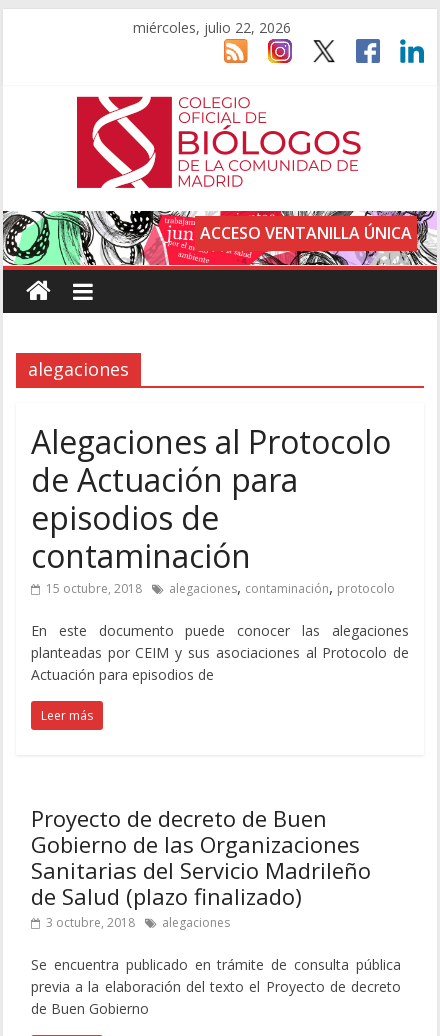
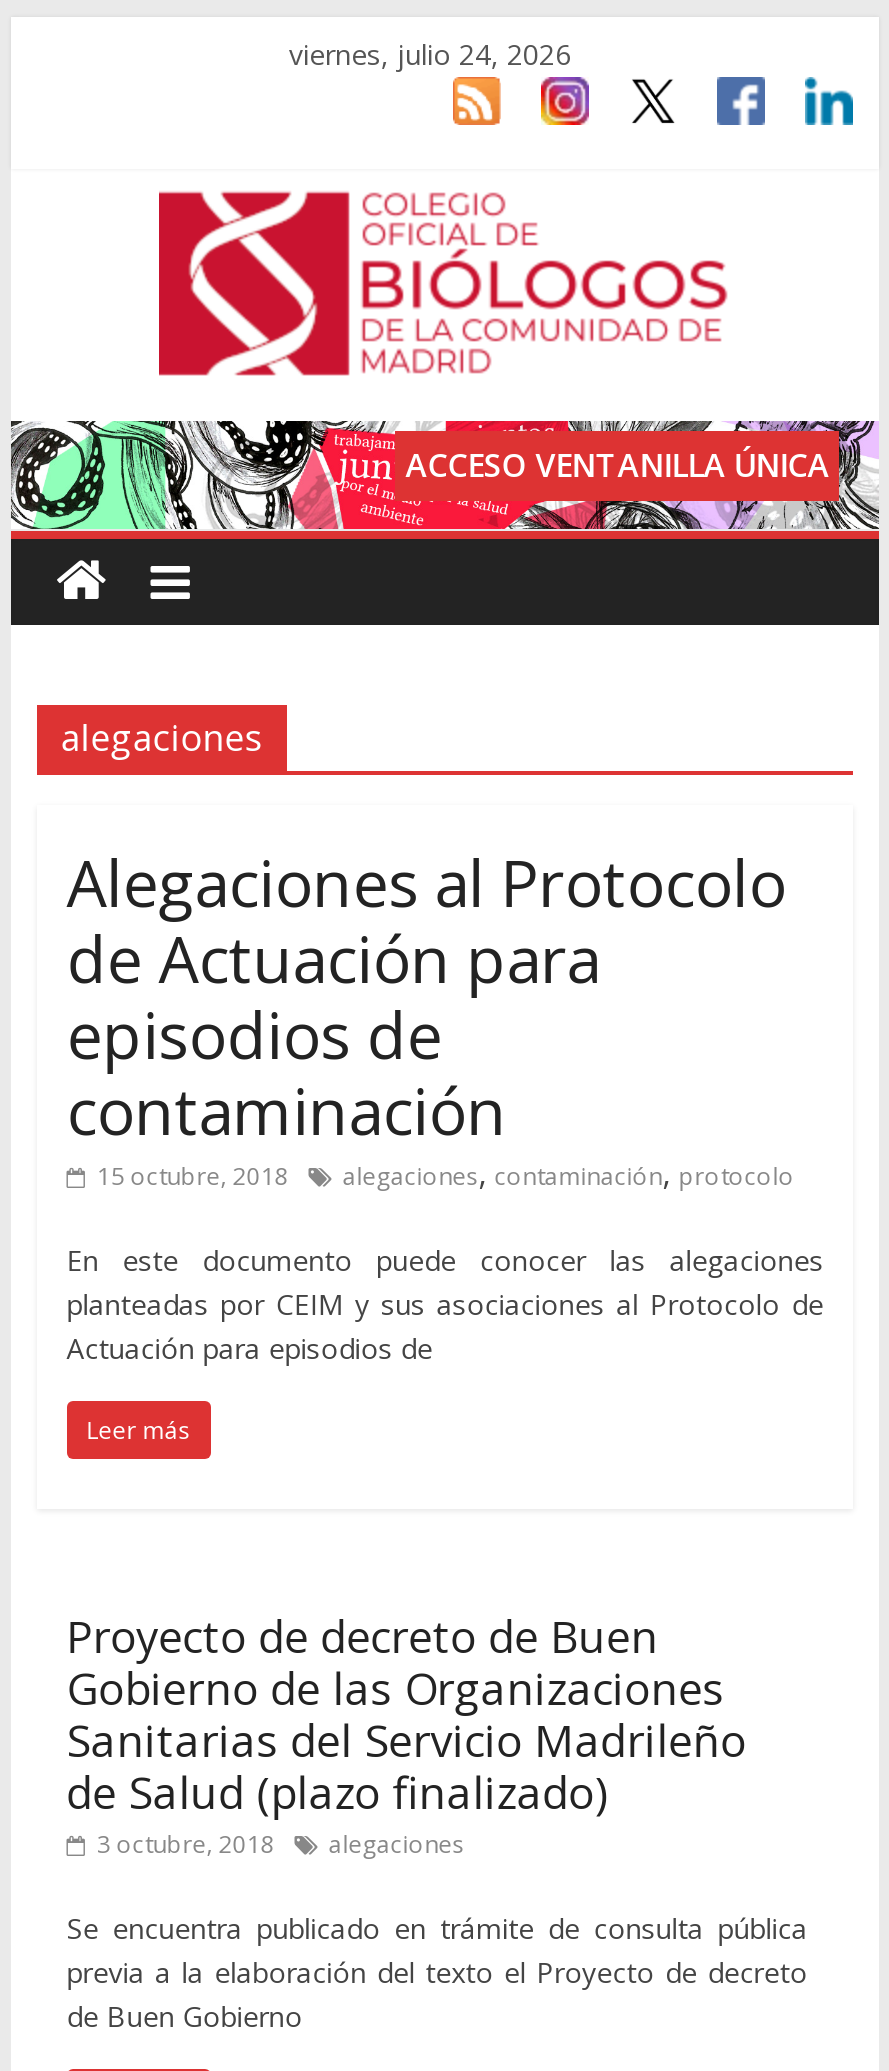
- miércoles, julio 22, 2026
+ viernes, julio 24, 2026
